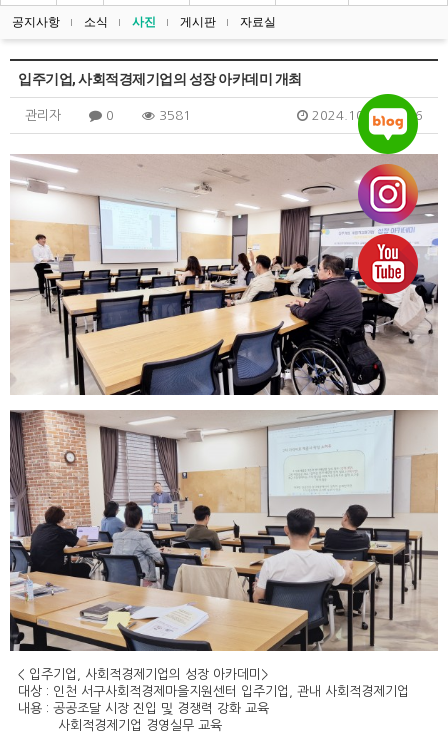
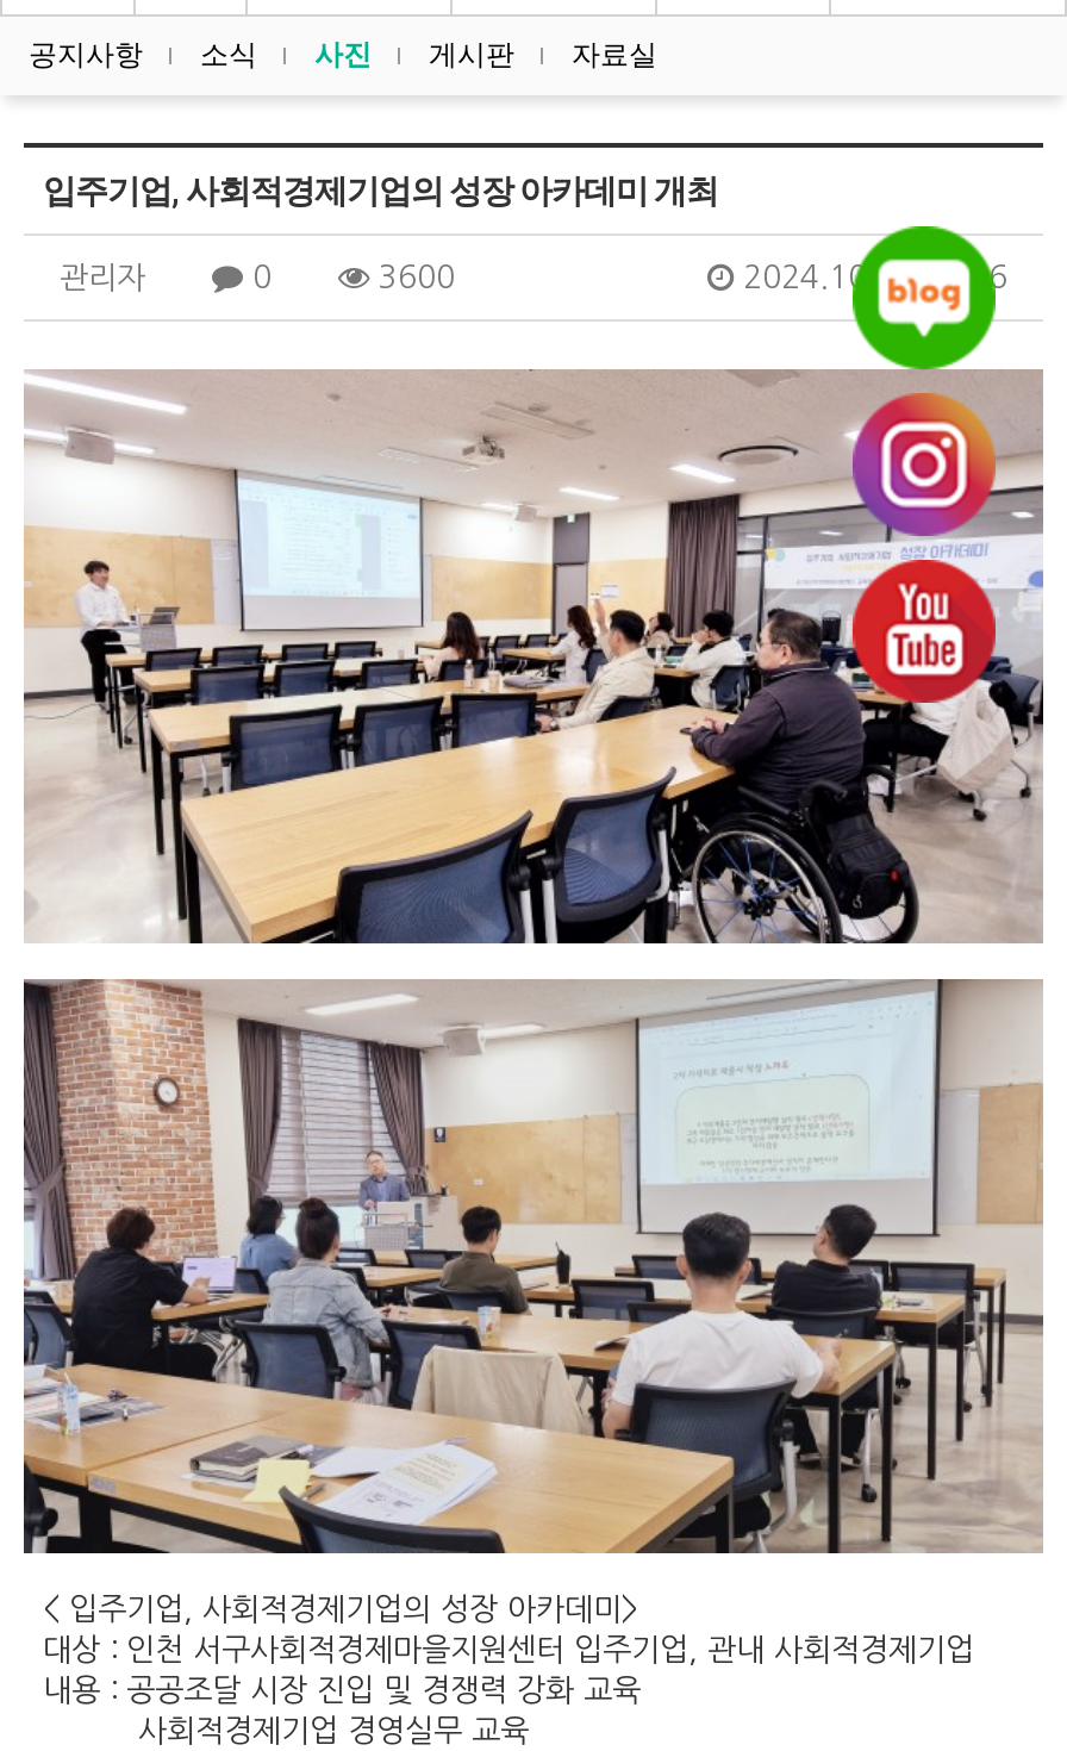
- 3581
+ 3600
